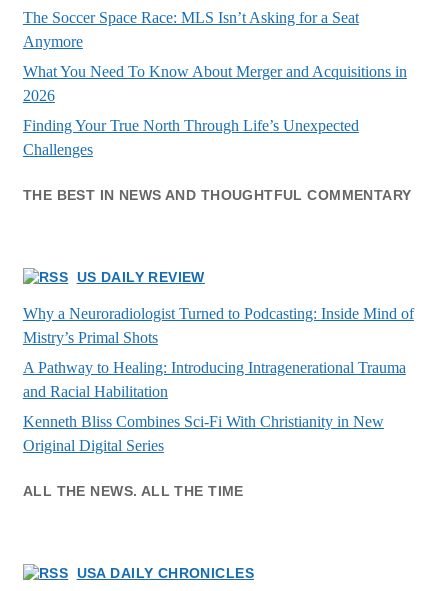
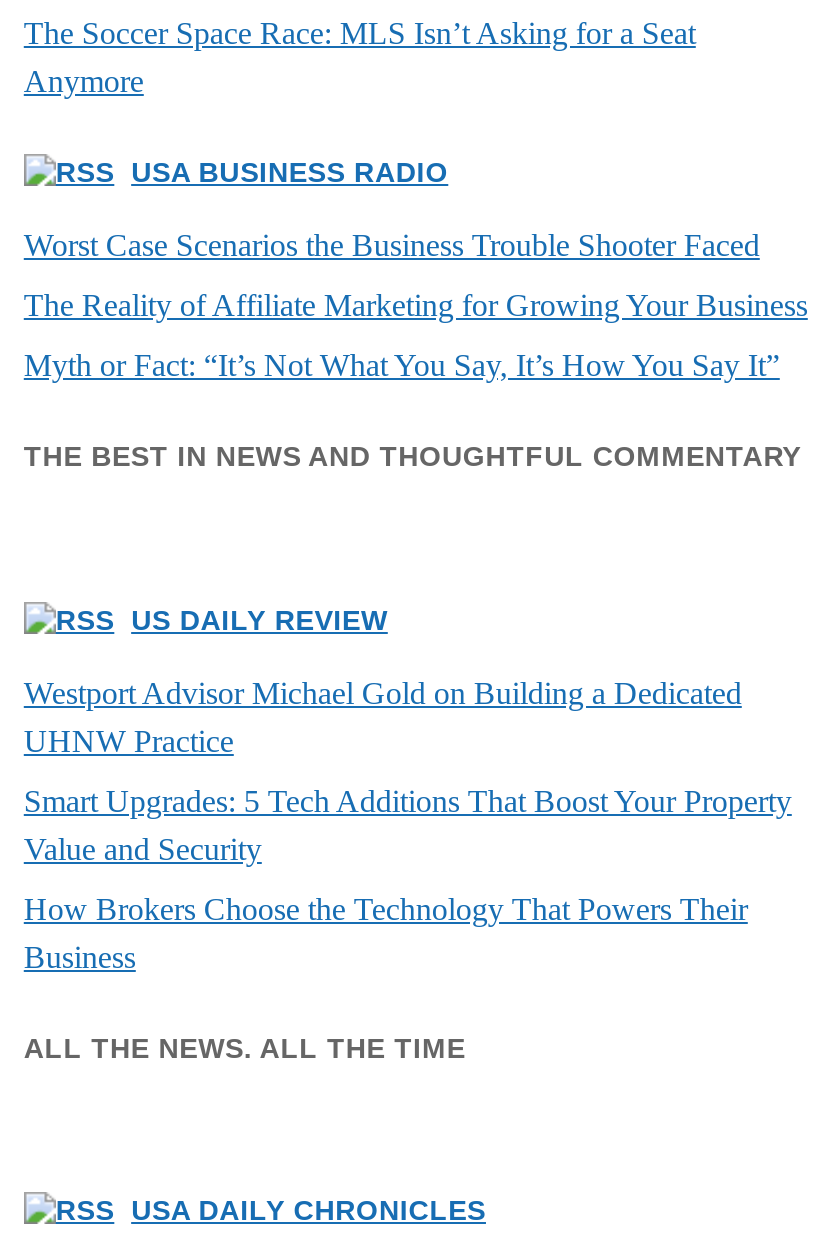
- What You Need To Know About Merger and Acquisitions in
- 2026
- Finding Your True North Through Life’s Unexpected
- Challenges
+ USA BUSINESS RADIO
+ Worst Case Scenarios the Business Trouble Shooter Faced
+ The Reality of Affiliate Marketing for Growing Your Business
+ Myth or Fact: “It’s Not What You Say, It’s How You Say It”

- Why a Neuroradiologist Turned to Podcasting: Inside Mind of
- Mistry’s Primal Shots
+ Westport Advisor Michael Gold on Building a Dedicated
+ UHNW Practice

- A Pathway to Healing: Introducing Intragenerational Trauma
- and Racial Habilitation
+ Smart Upgrades: 5 Tech Additions That Boost Your Property
+ Value and Security

- Kenneth Bliss Combines Sci-Fi With Christianity in New
- Original Digital Series
+ How Brokers Choose the Technology That Powers Their
+ Business
